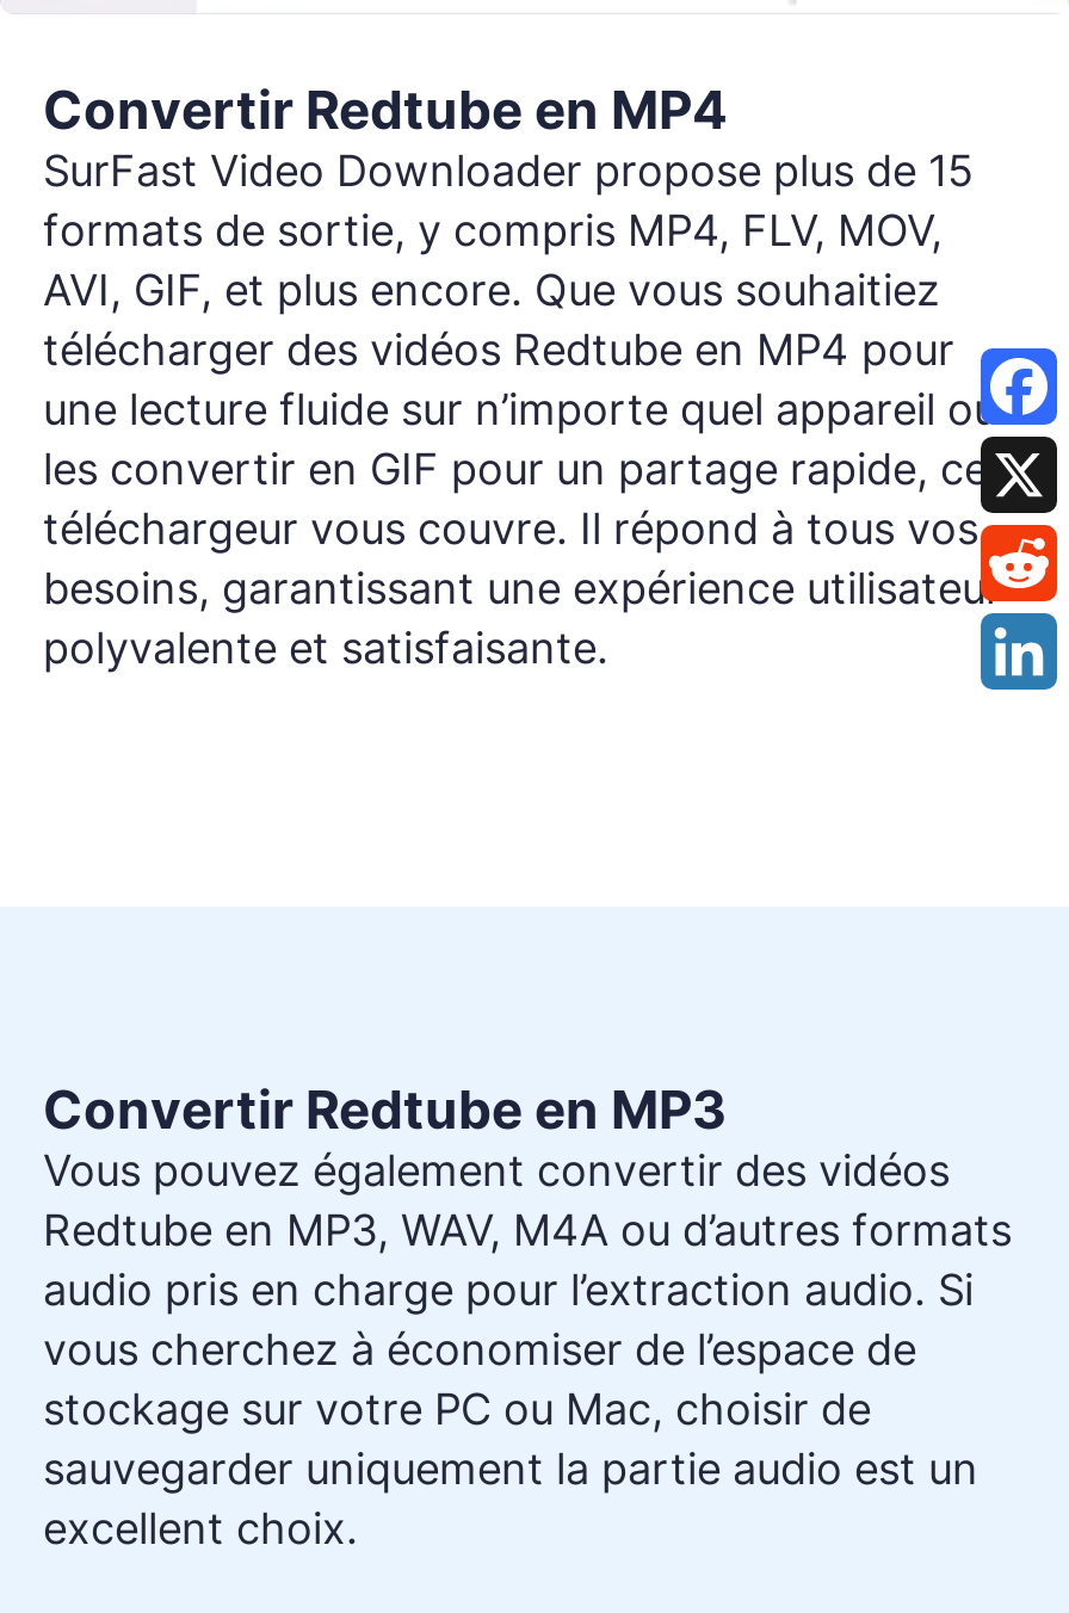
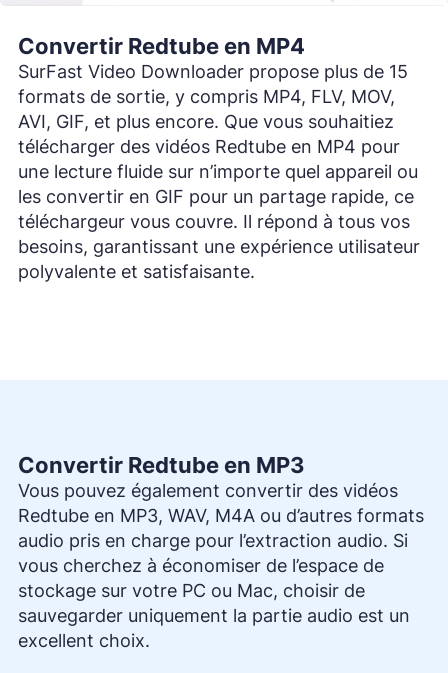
- [image]
